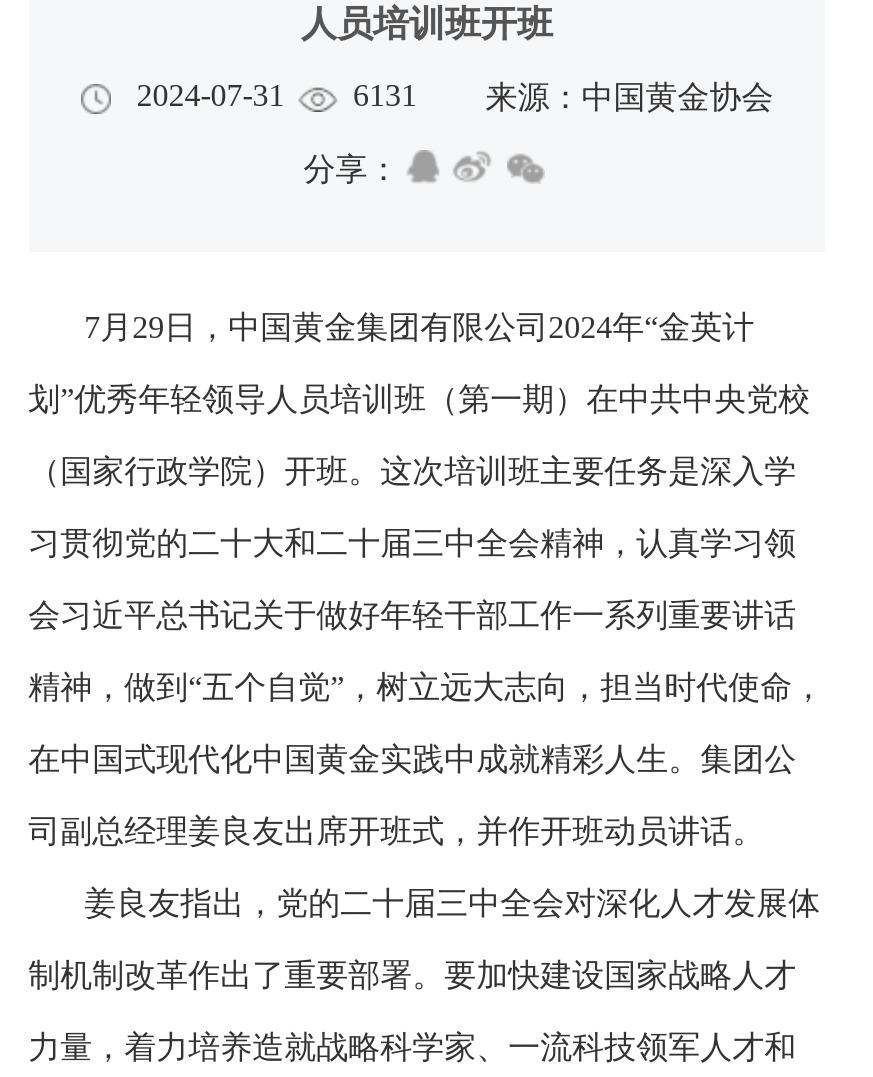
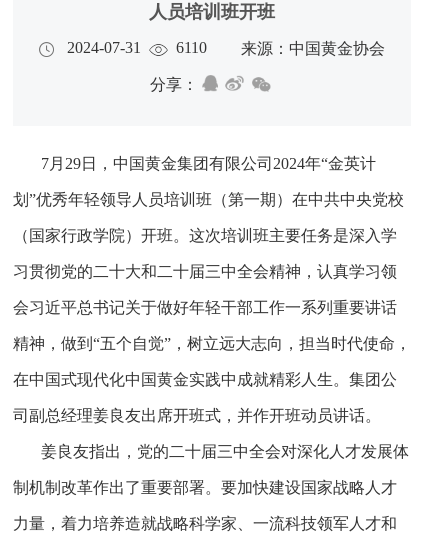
- 6131
+ 6110
